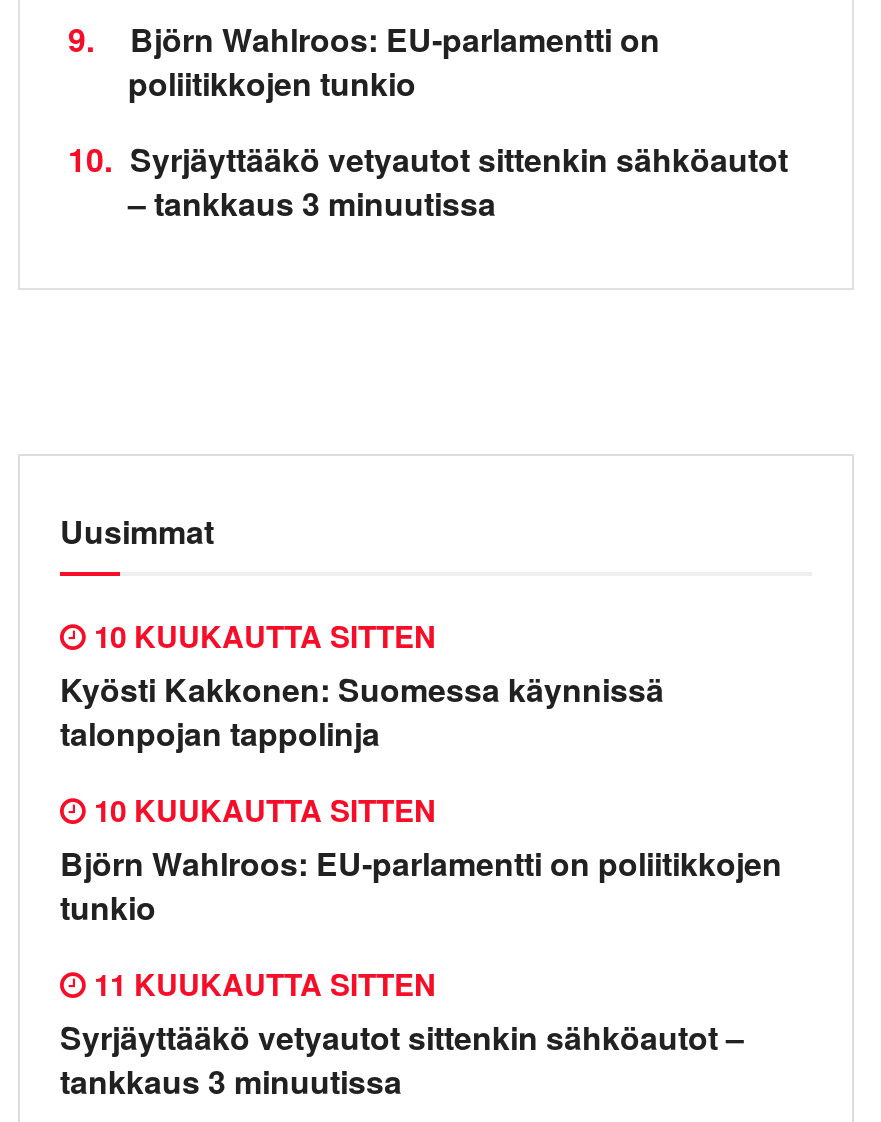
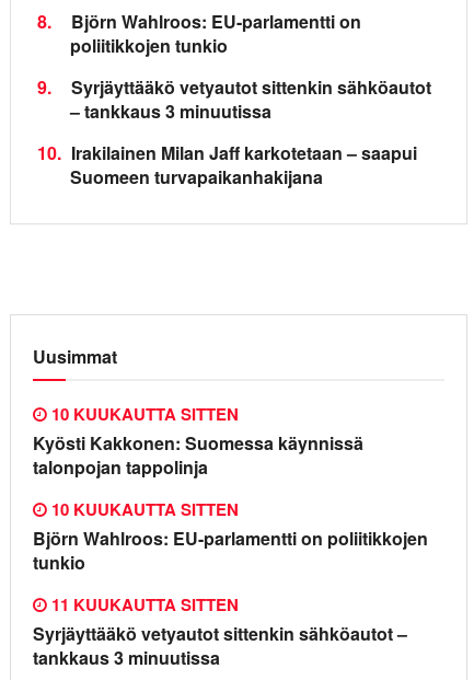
- 9. Björn Wahlroos: EU-parlamentti on
+ 8. Björn Wahlroos: EU-parlamentti on

- 10. Syrjäyttääkö vetyautot sittenkin sähköautot
+ 9.
+ Syrjäyttääkö vetyautot sittenkin sähköautot

+ 10. Irakilainen Milan Jaff karkotetaan – saapui
+ Suomeen turvapaikanhakijana
